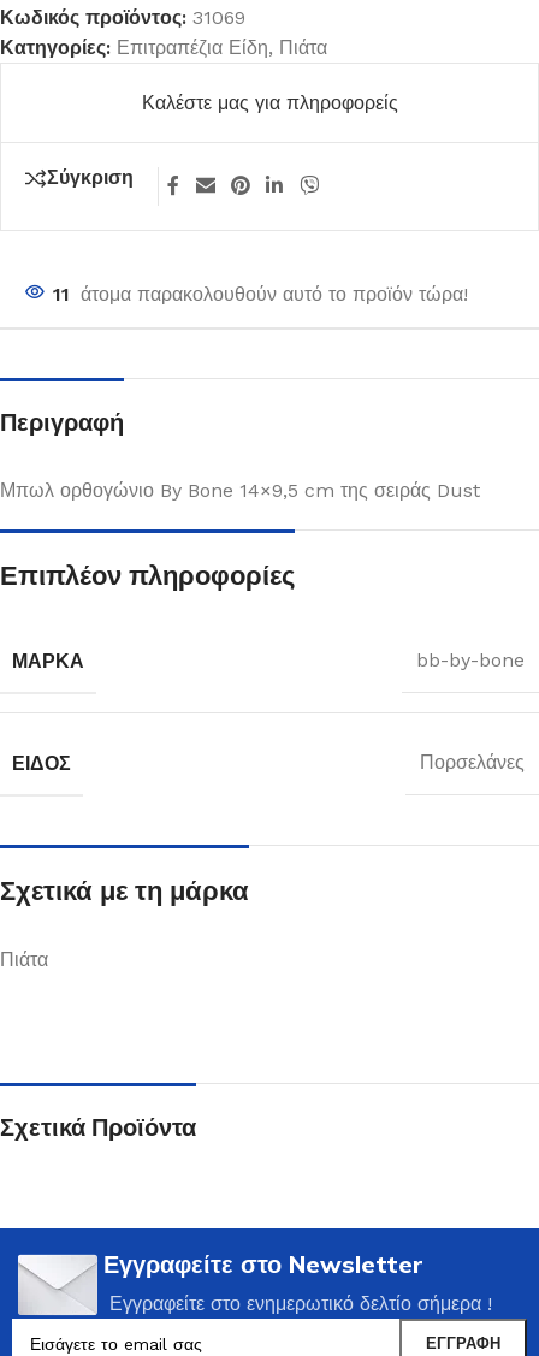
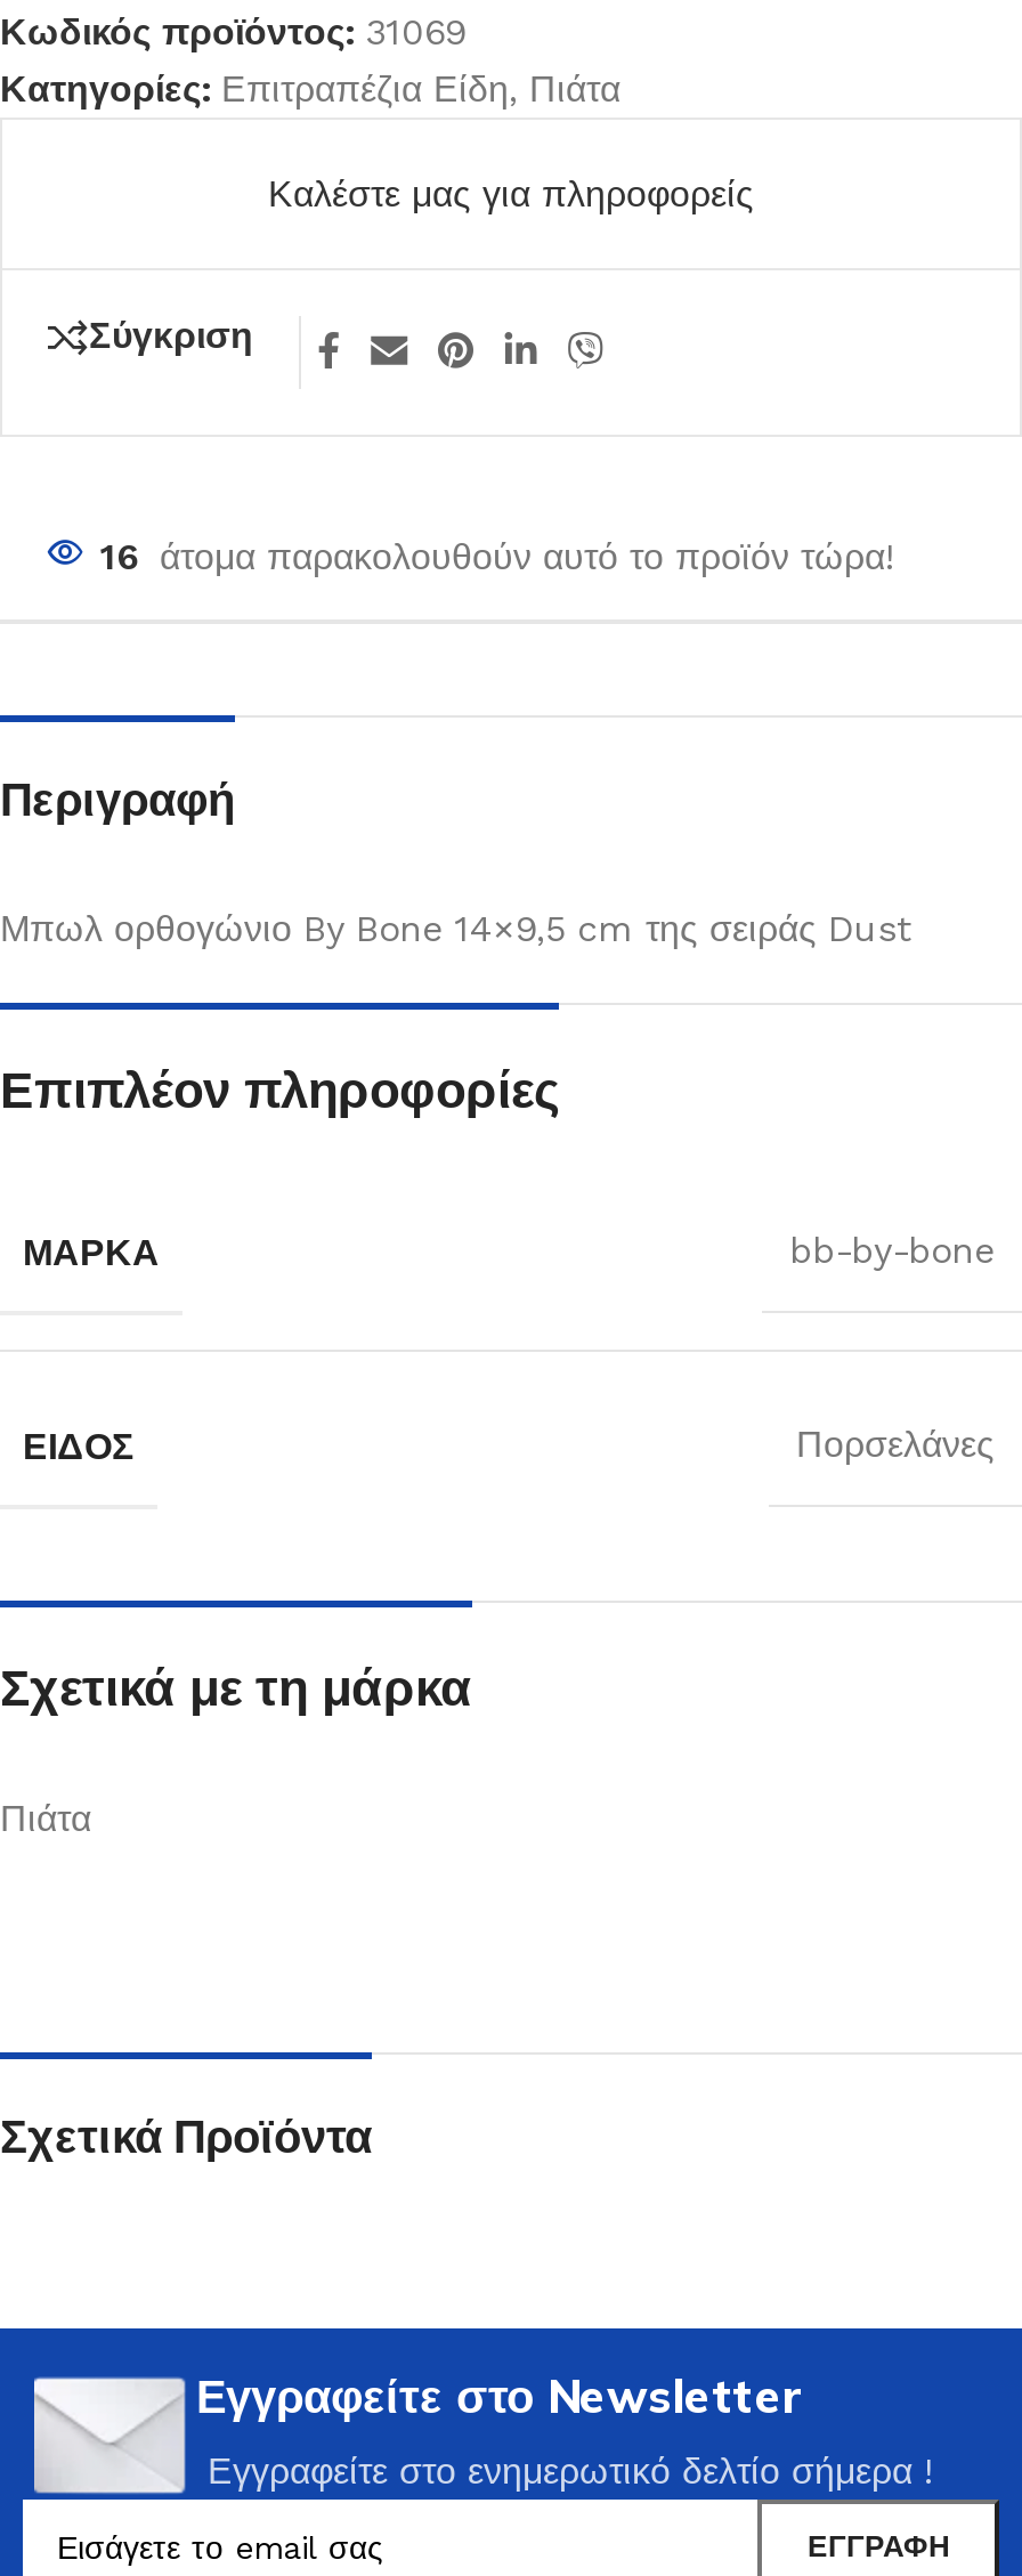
- 11 άτομα παρακολουθούν αυτό το προϊόν τώρα!
+ 16 άτομα παρακολουθούν αυτό το προϊόν τώρα!
